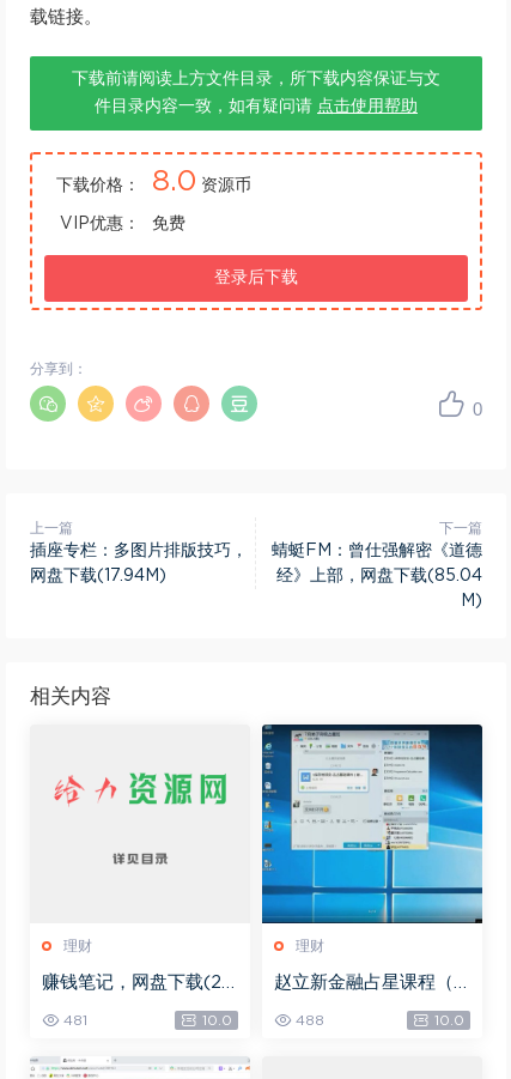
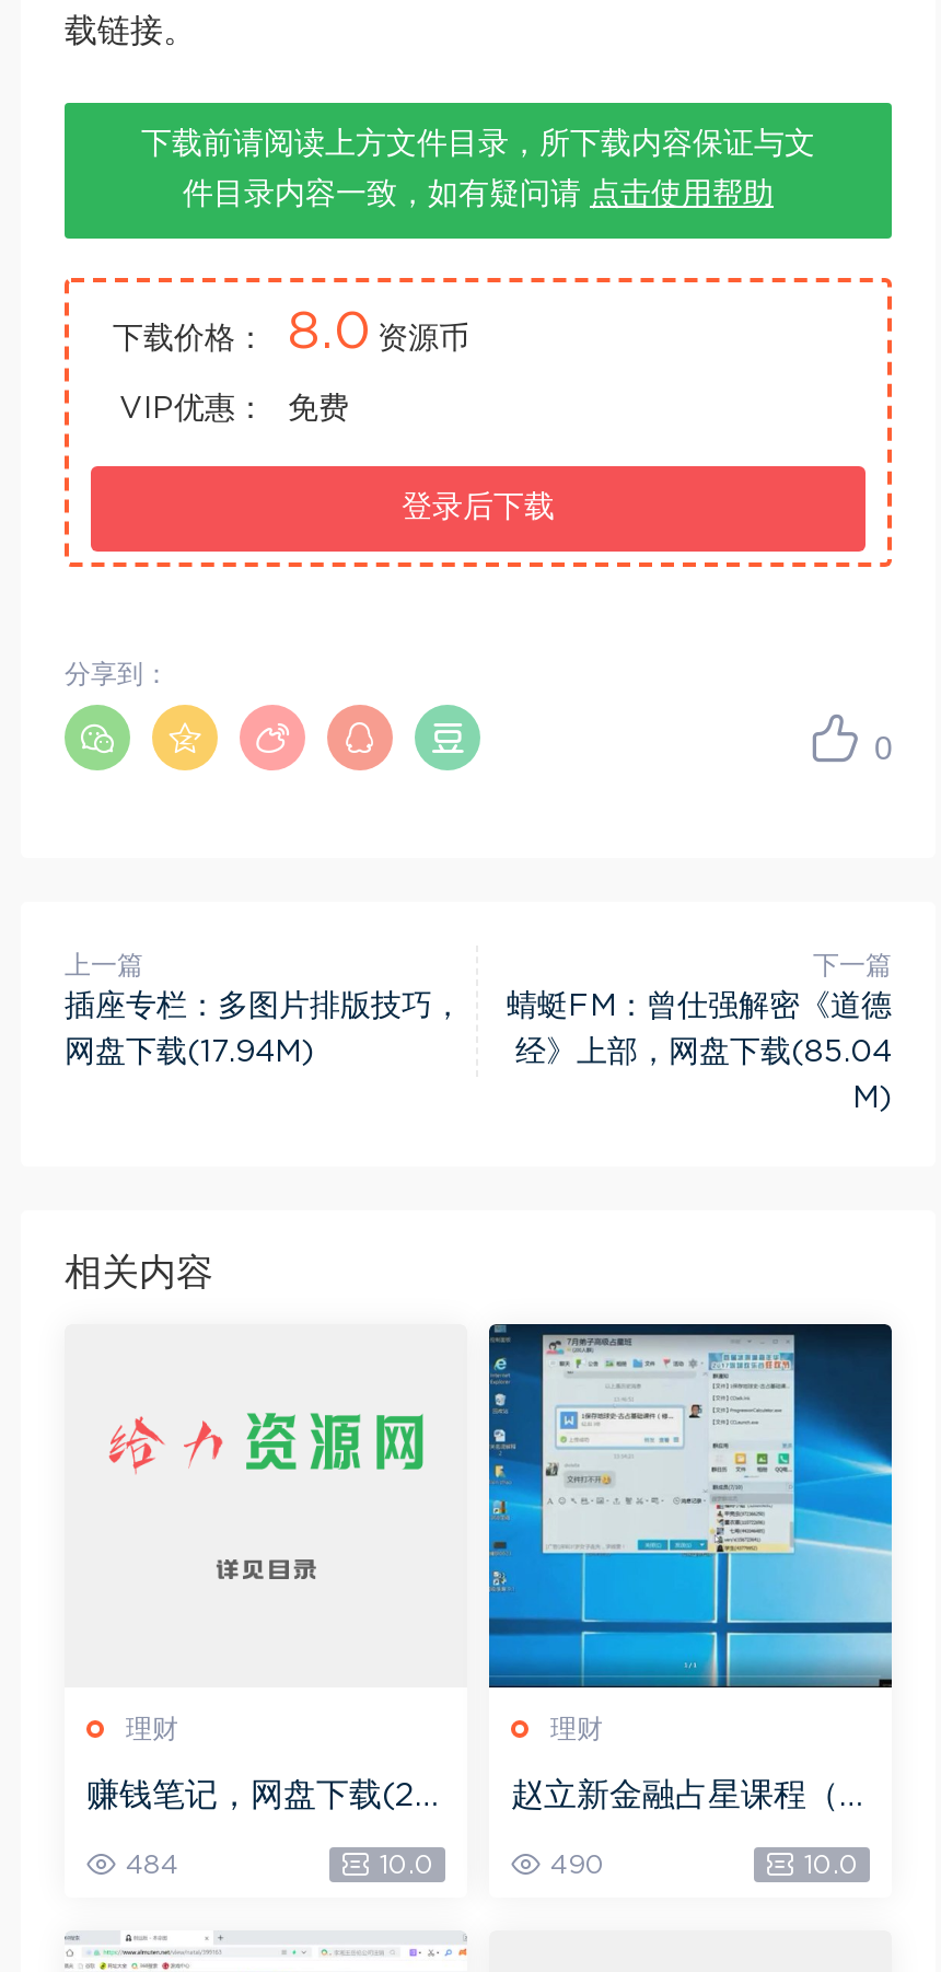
- 481
+ 484

- 488
+ 490
